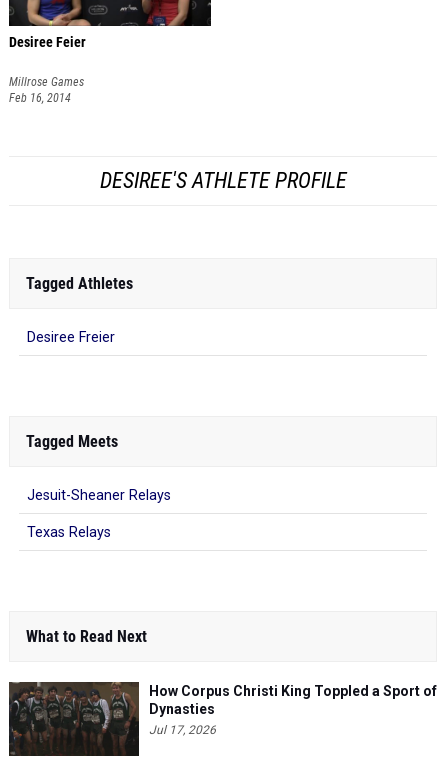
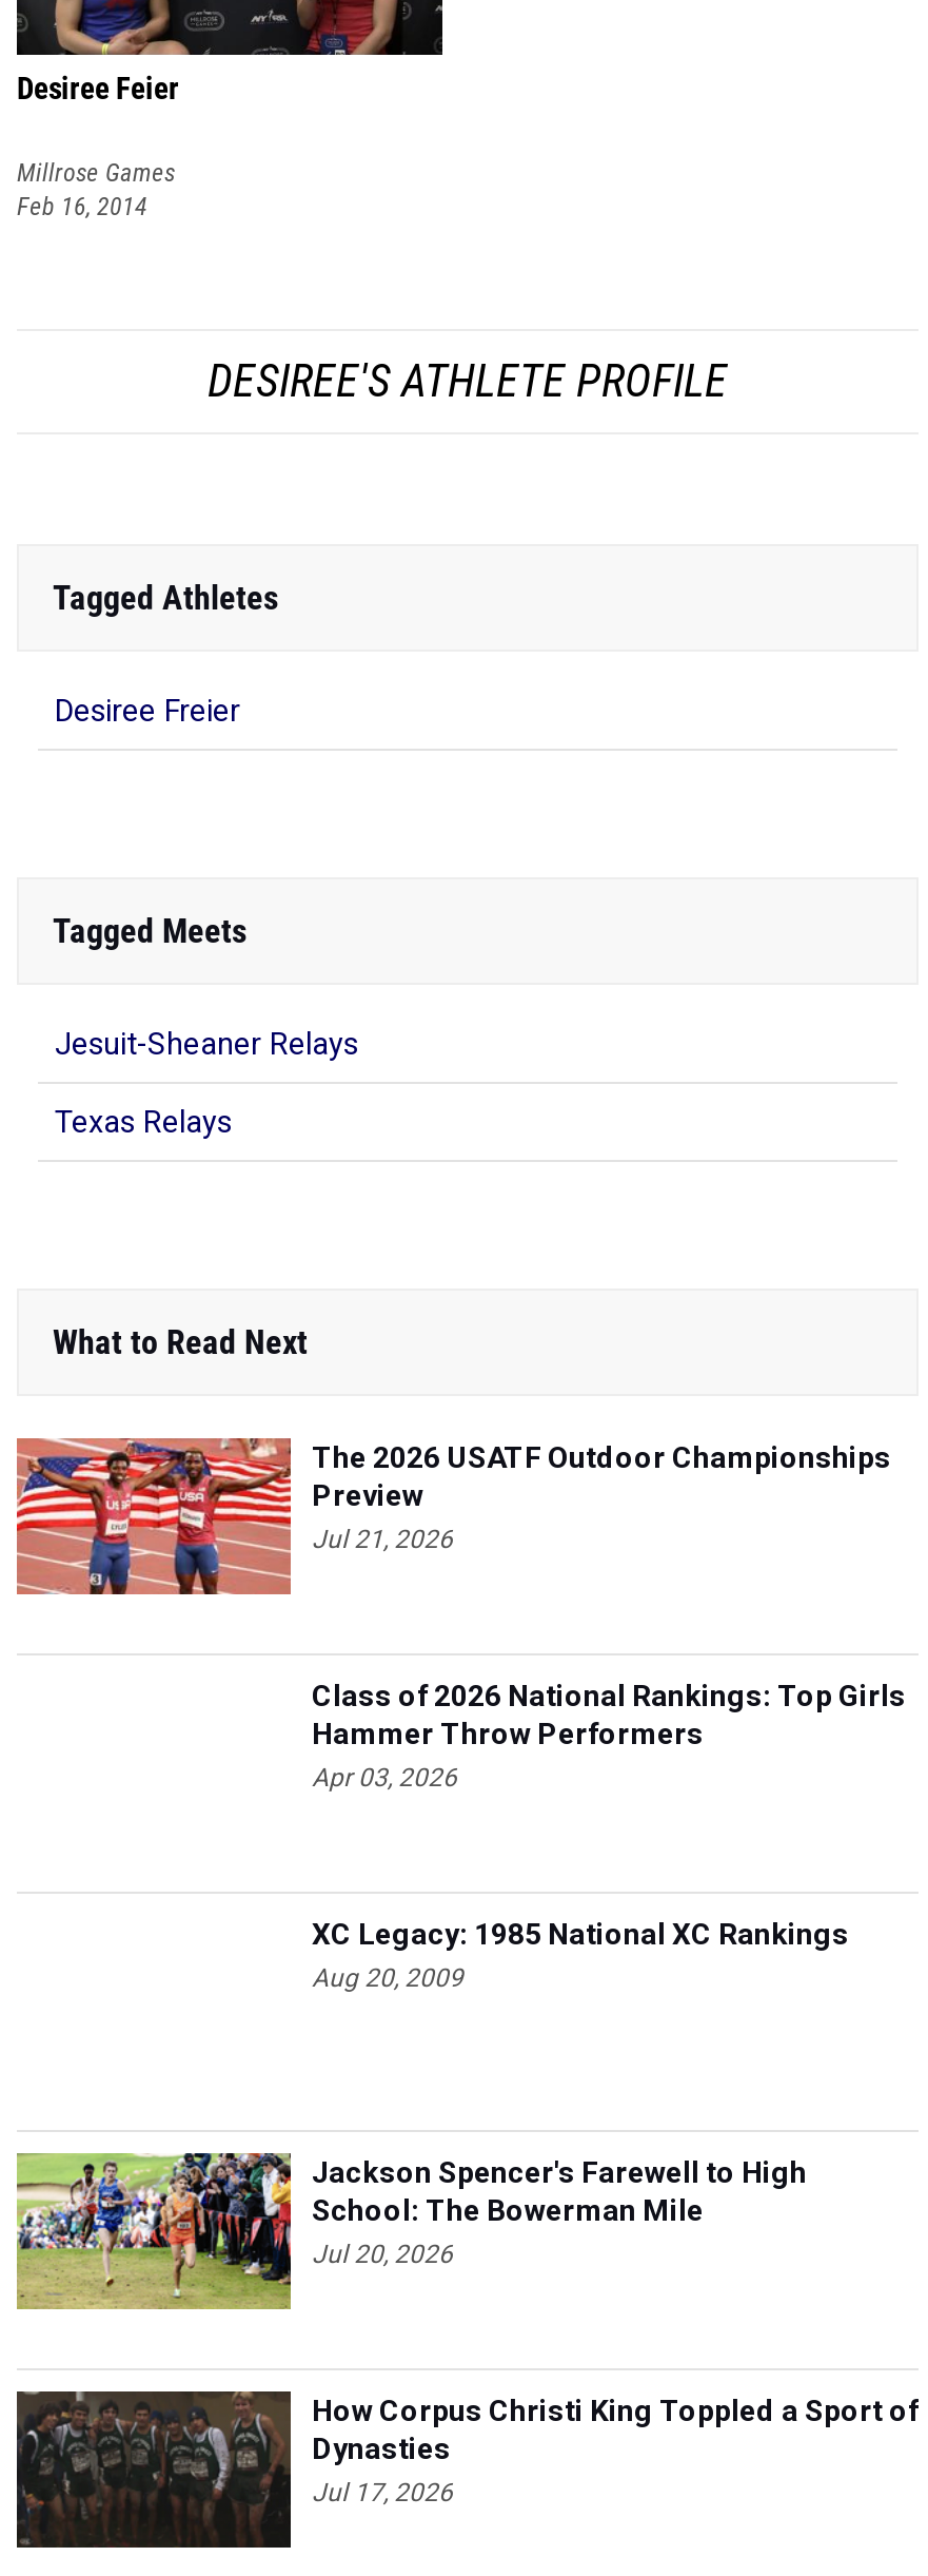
+ [image]
+ The 2026 USATF Outdoor Championships
+ Preview
+ Jul 21, 2026

+ [image]
+ Jackson Spencer's Farewell to High
+ School: The Bowerman Mile
+ Jul 20, 2026

+ Class of 2026 National Rankings: Top Girls
+ Hammer Throw Performers
+ Apr 03, 2026

+ XC Legacy: 1985 National XC Rankings
+ Aug 20, 2009
